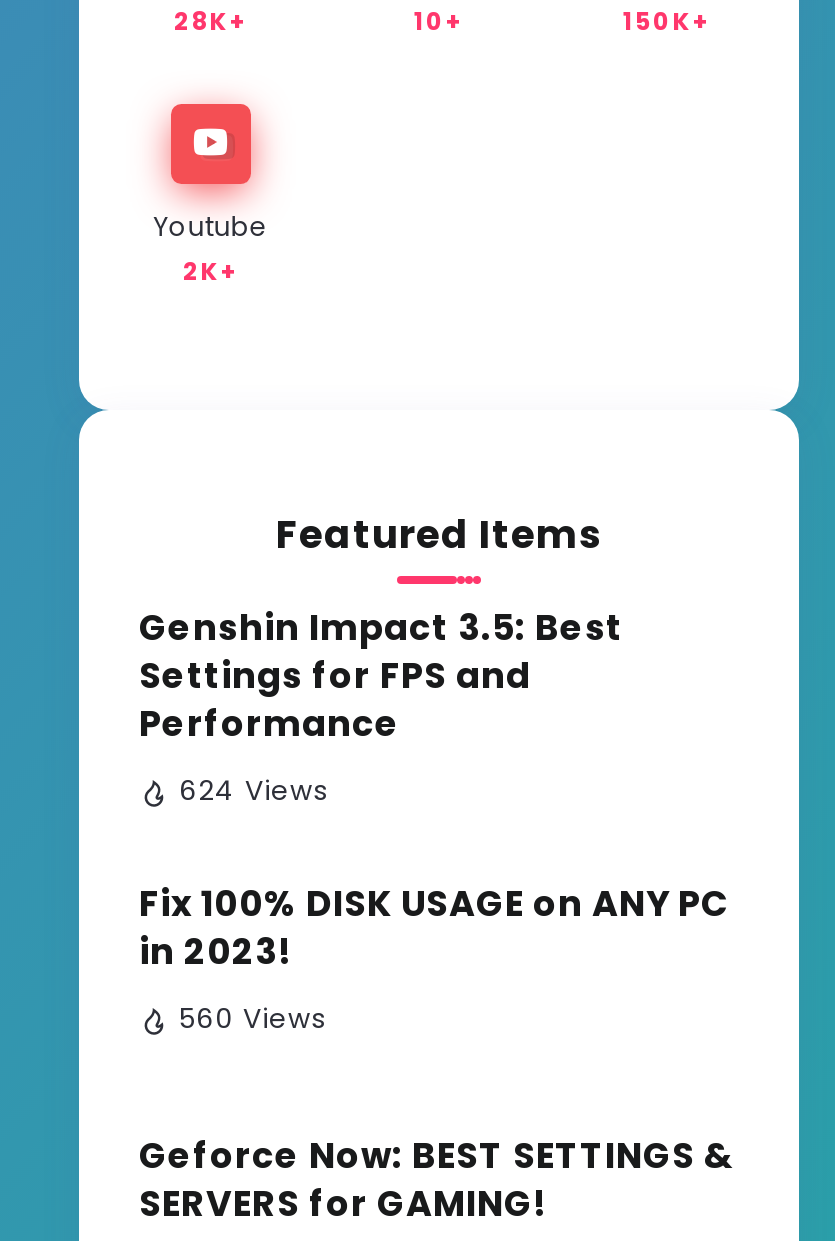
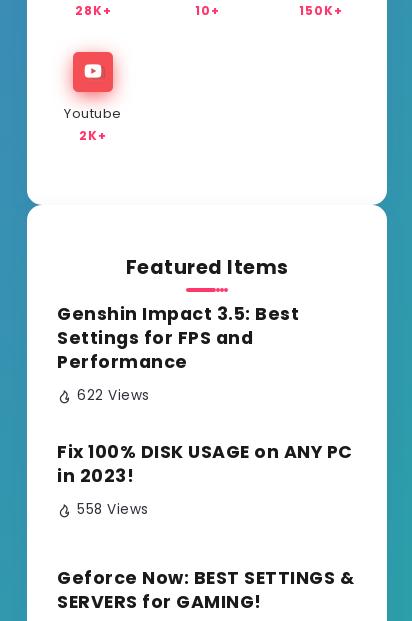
- 624 Views
+ 622 Views

- 560 Views
+ 558 Views
